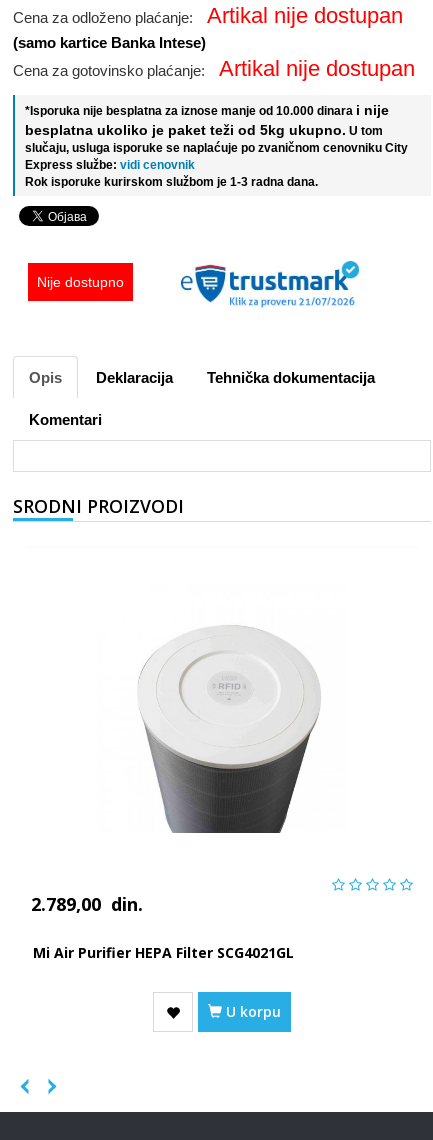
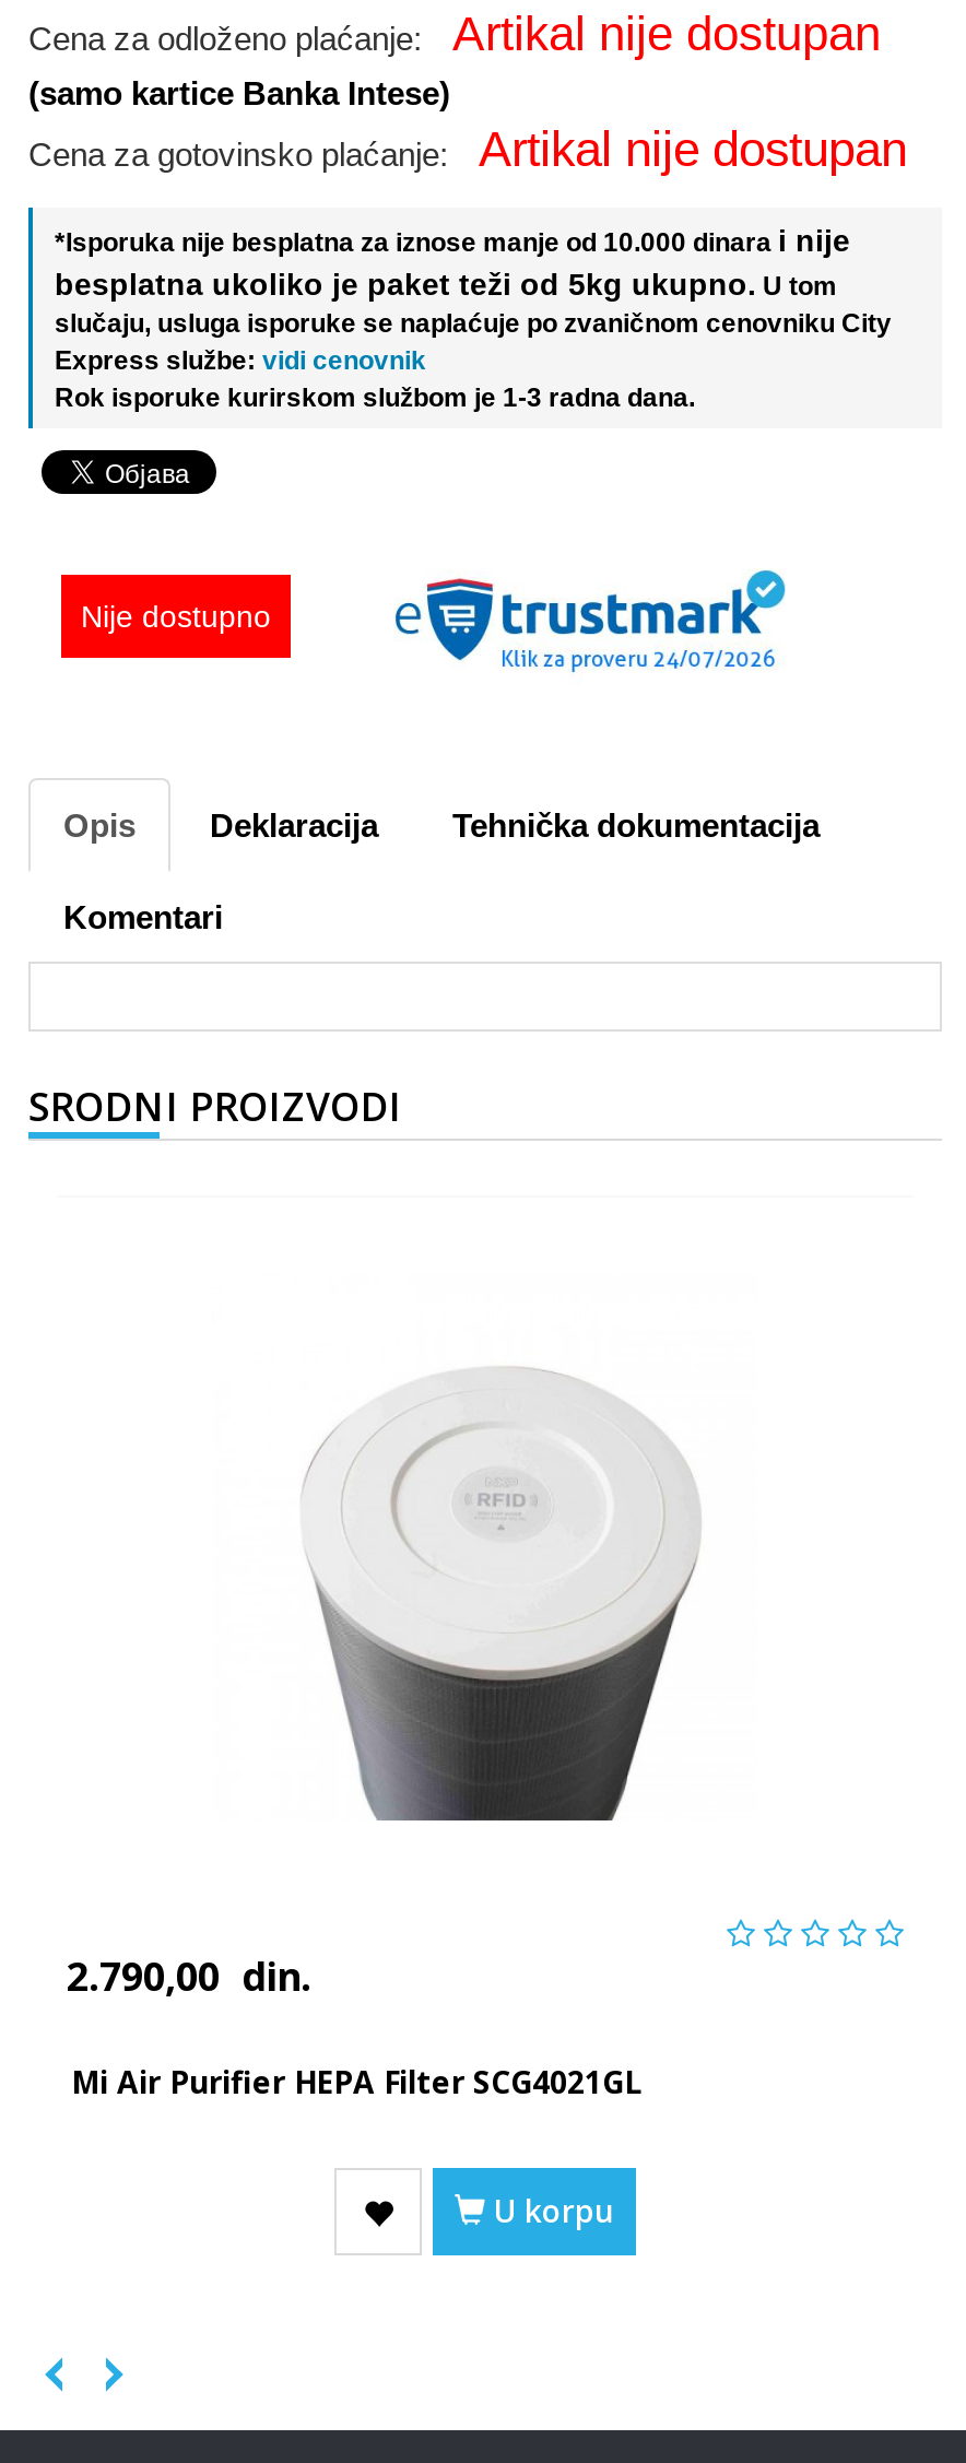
- 2.789,00 din.
+ 2.790,00 din.
